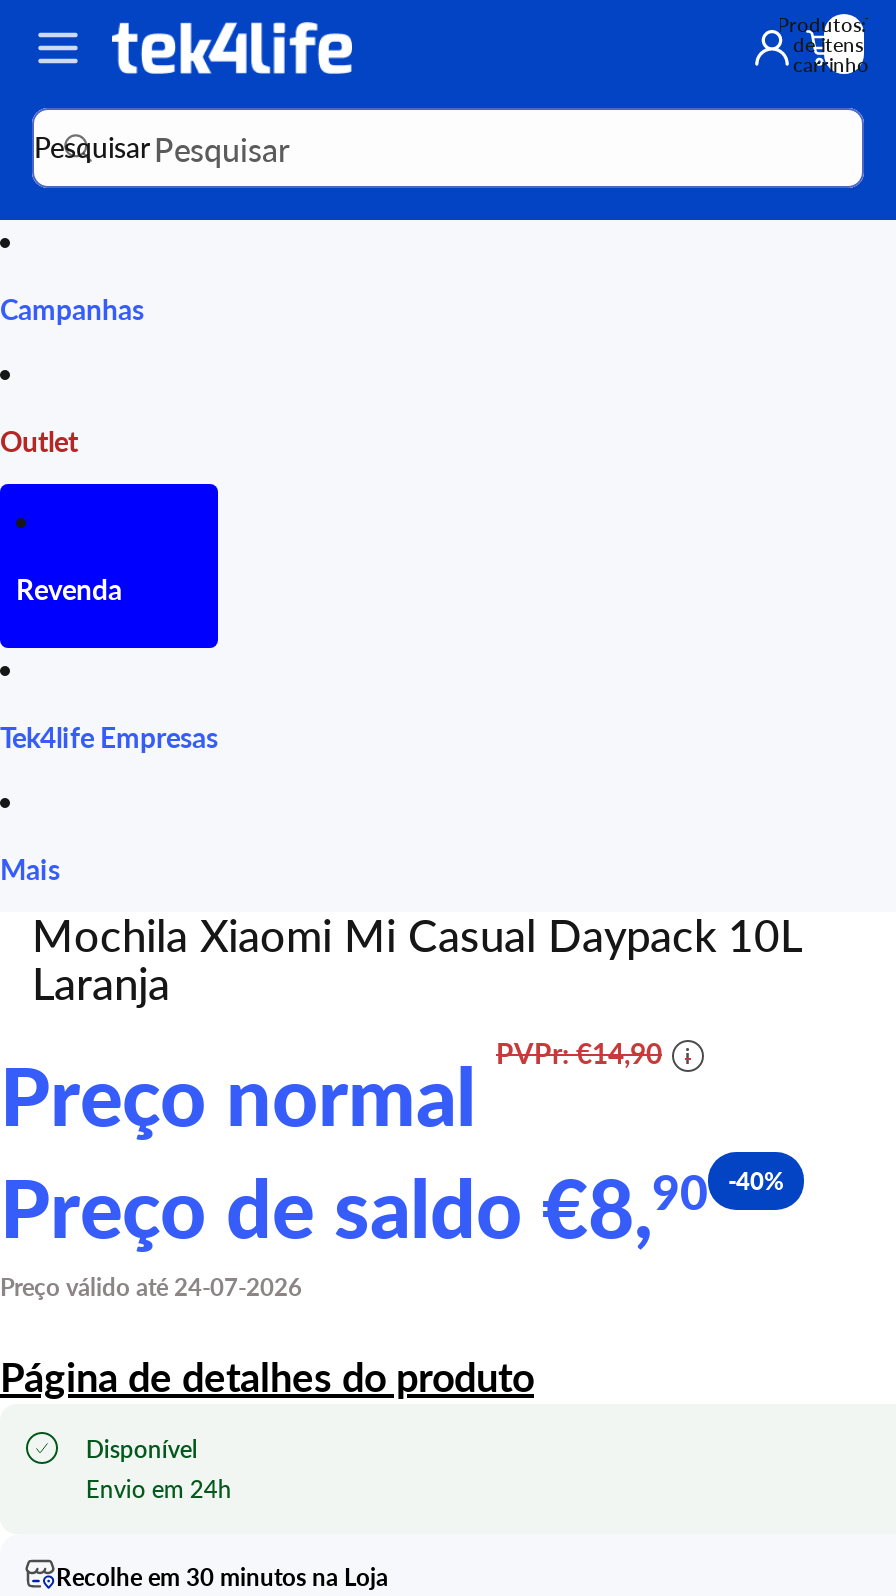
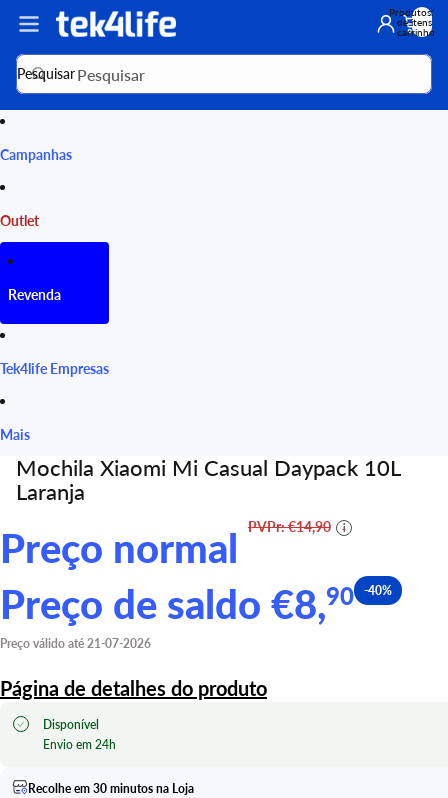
- Preço válido até 24-07-2026
+ Preço válido até 21-07-2026
